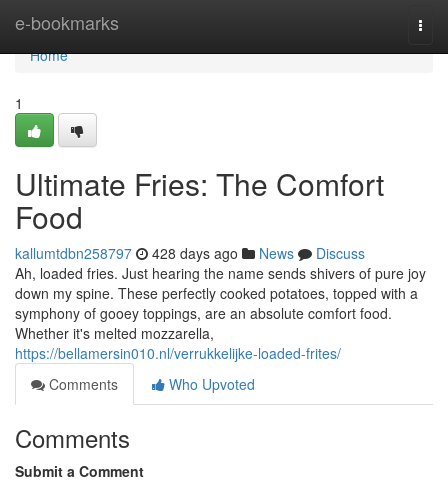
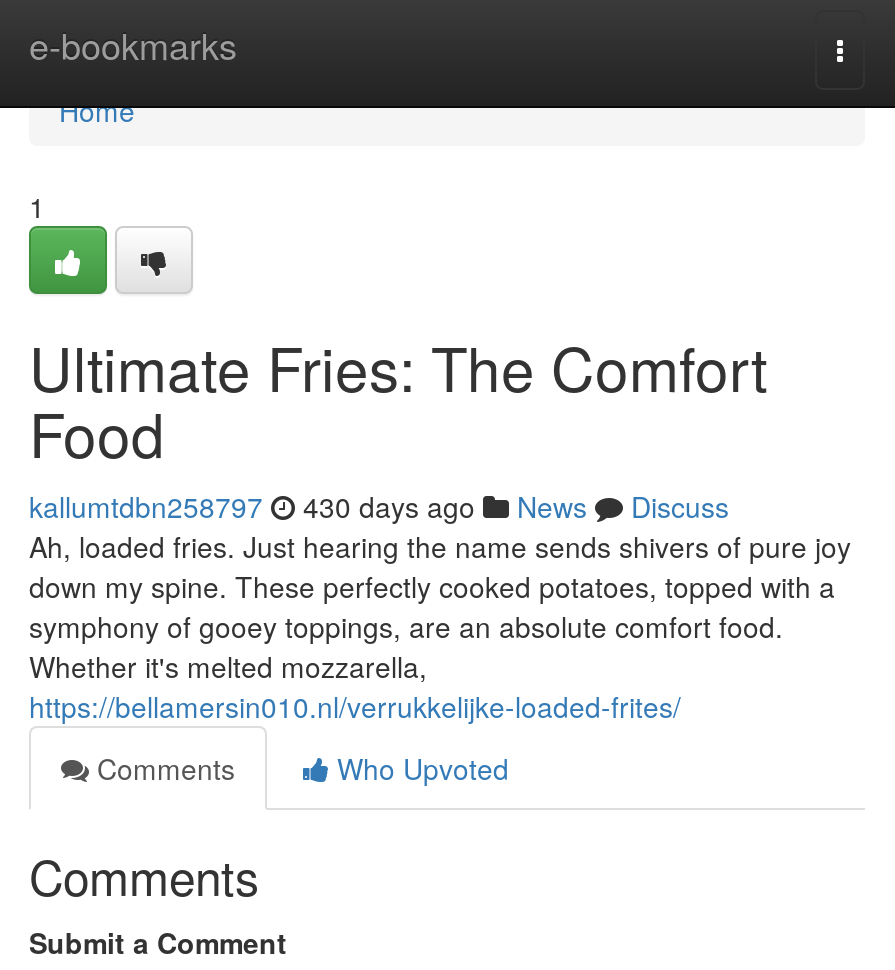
- kallumtdbn258797 428 days ago News Discuss
+ kallumtdbn258797 430 days ago News Discuss
